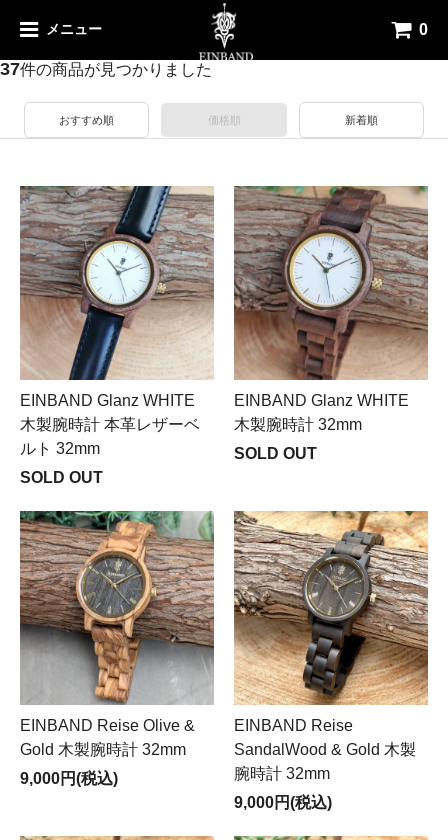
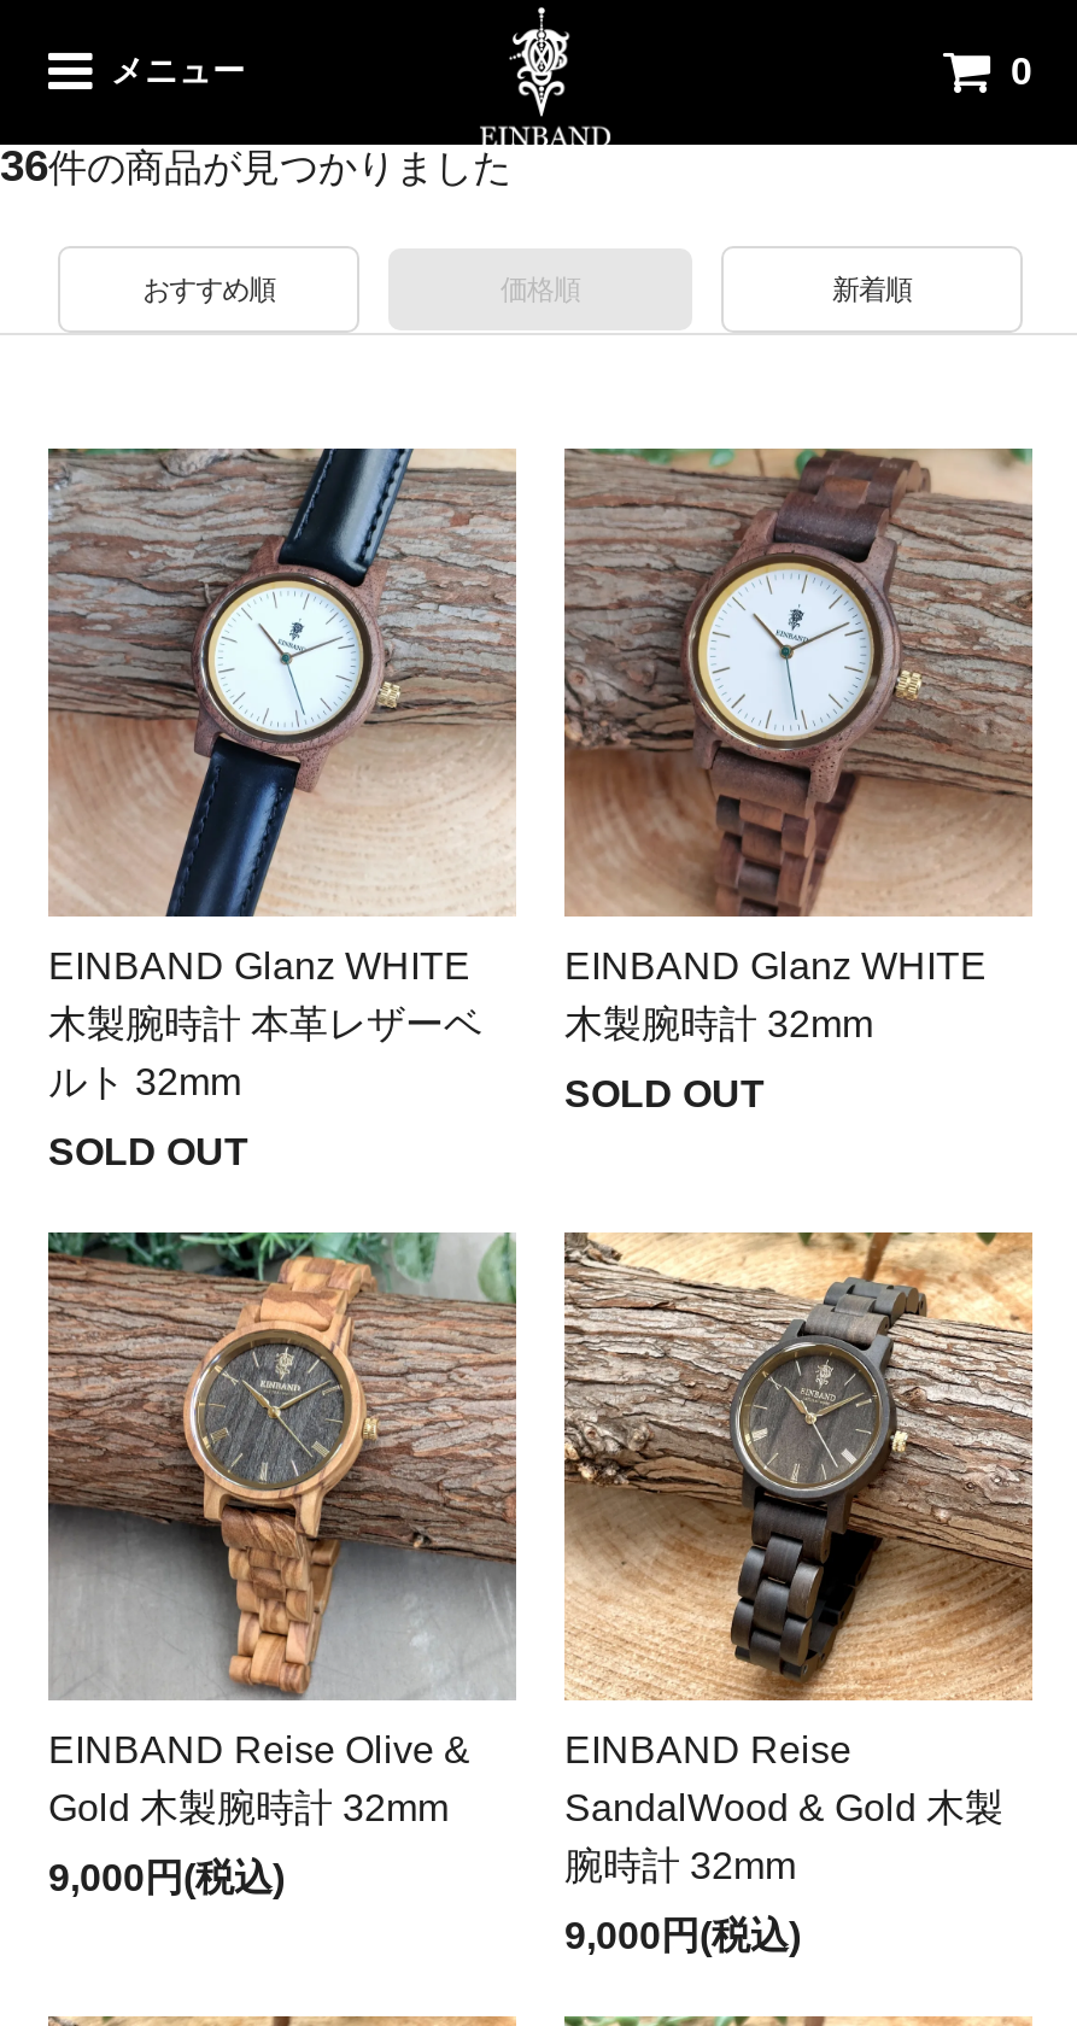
- 37件の商品が見つかりました
+ 36件の商品が見つかりました
